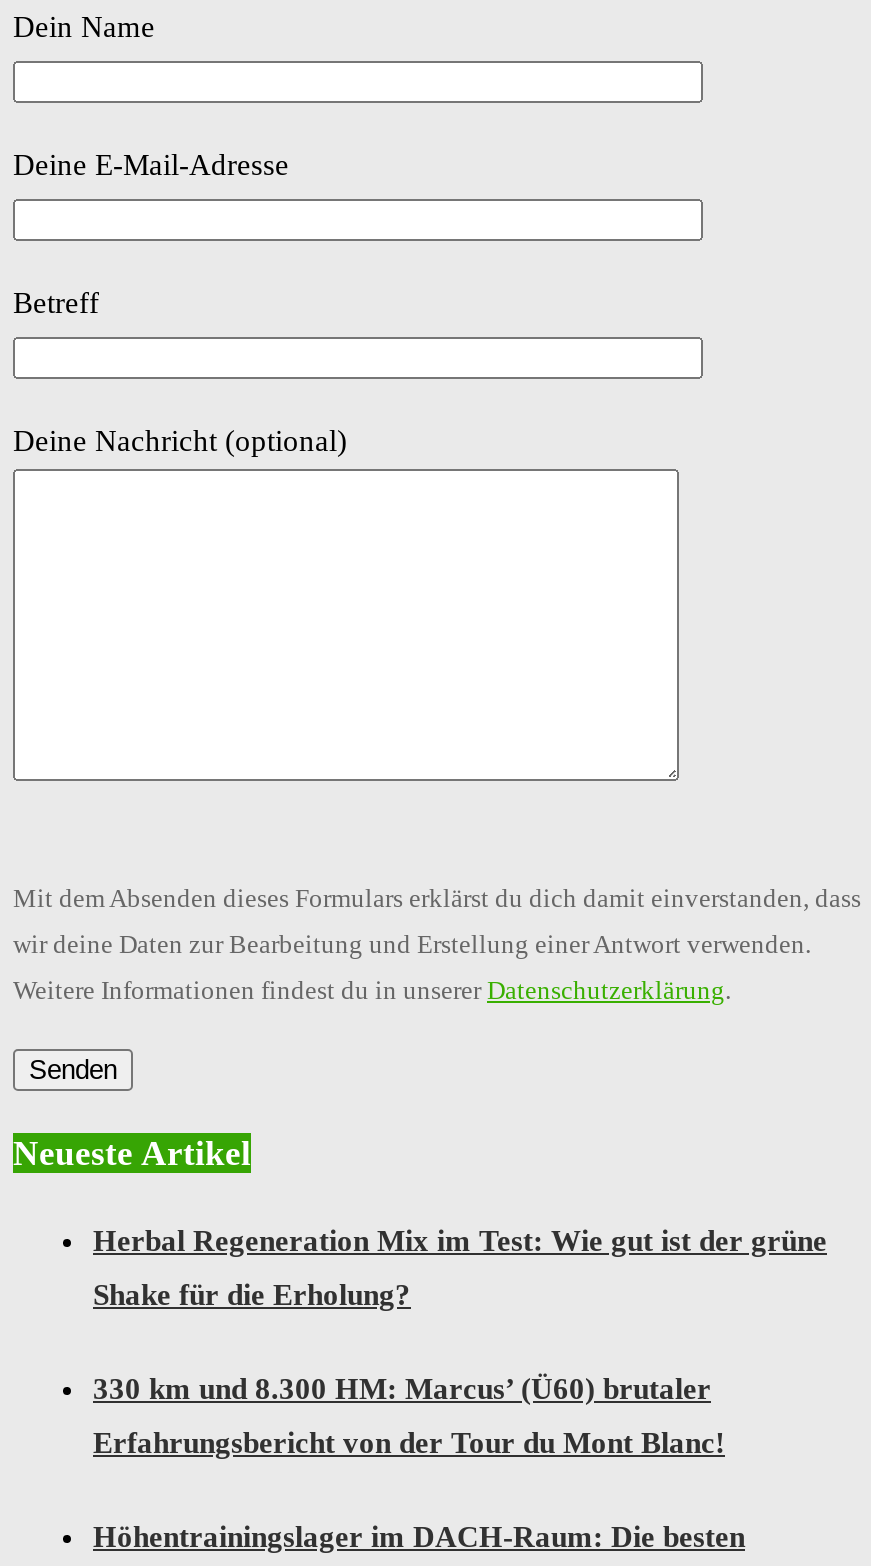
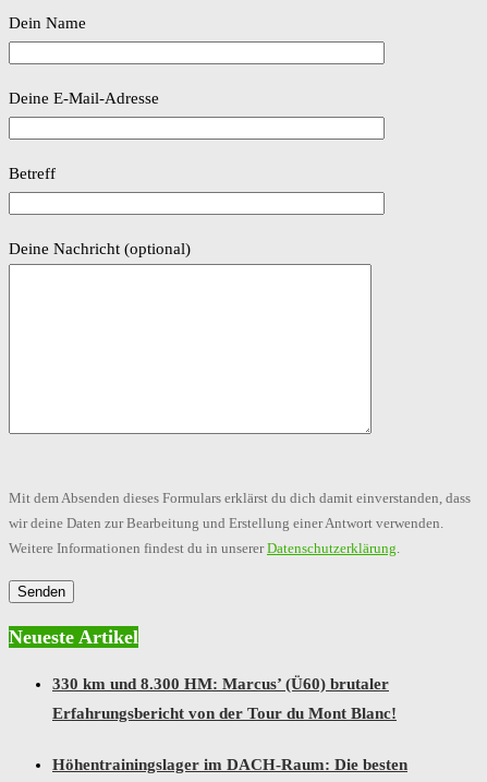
- Herbal Regeneration Mix im Test: Wie gut ist der grüne
- Shake für die Erholung?
